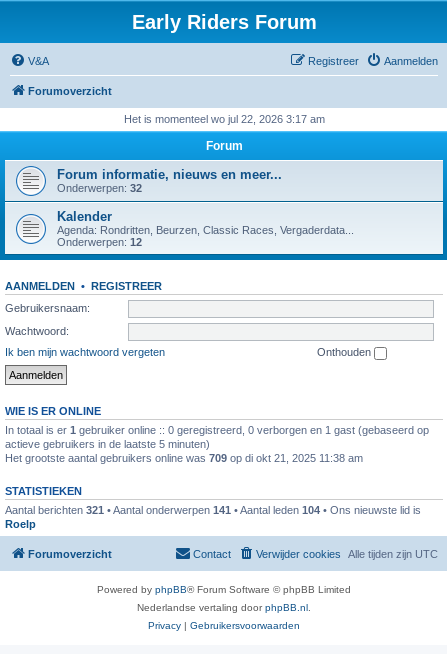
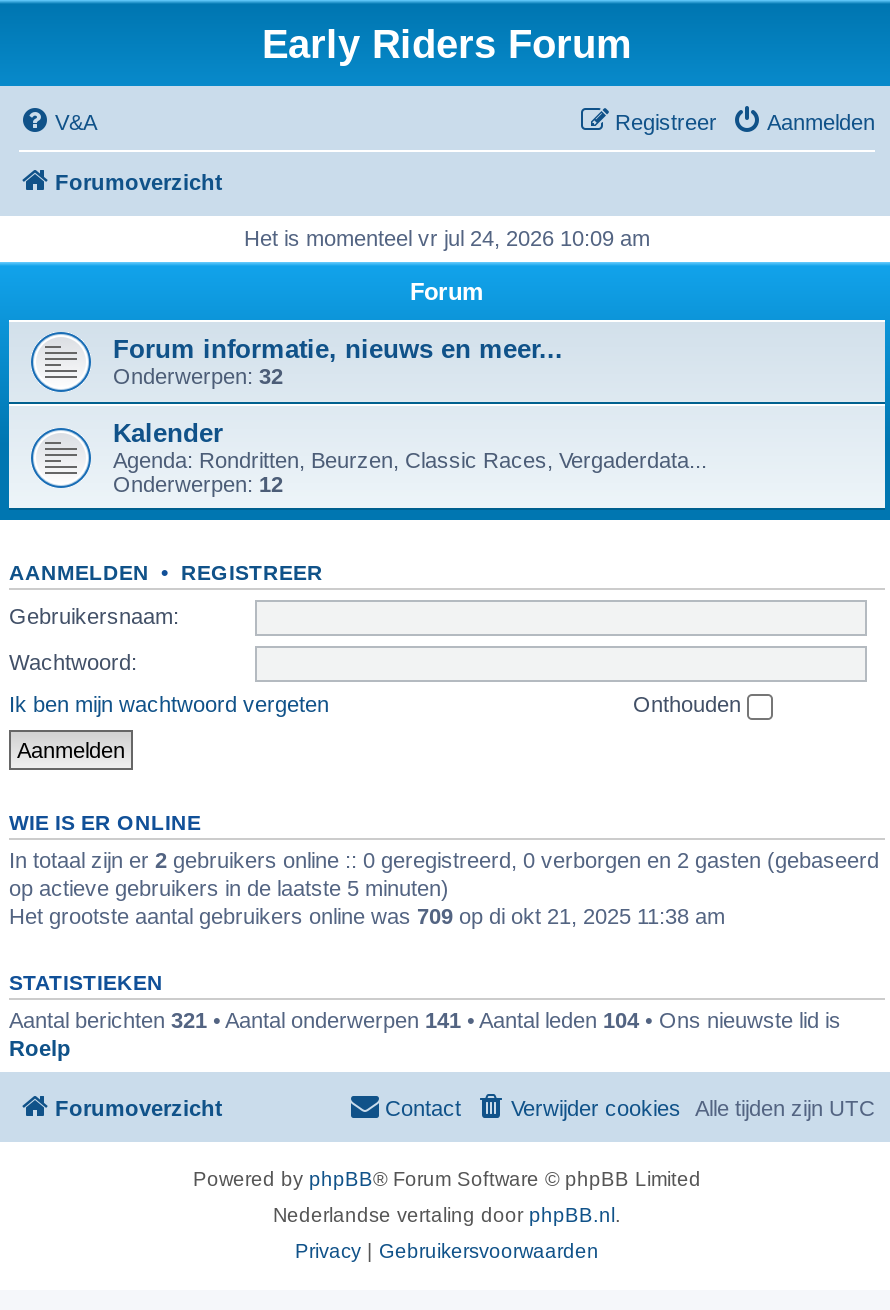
- Het is momenteel wo jul 22, 2026 3:17 am
+ Het is momenteel vr jul 24, 2026 10:09 am

- In totaal is er 1 gebruiker online :: 0 geregistreerd, 0 verborgen en 1 gast (gebaseerd op
- actieve gebruikers in de laatste 5 minuten)
+ In totaal zijn er 2 gebruikers online :: 0 geregistreerd, 0 verborgen en 2 gasten (gebaseerd
+ op actieve gebruikers in de laatste 5 minuten)
